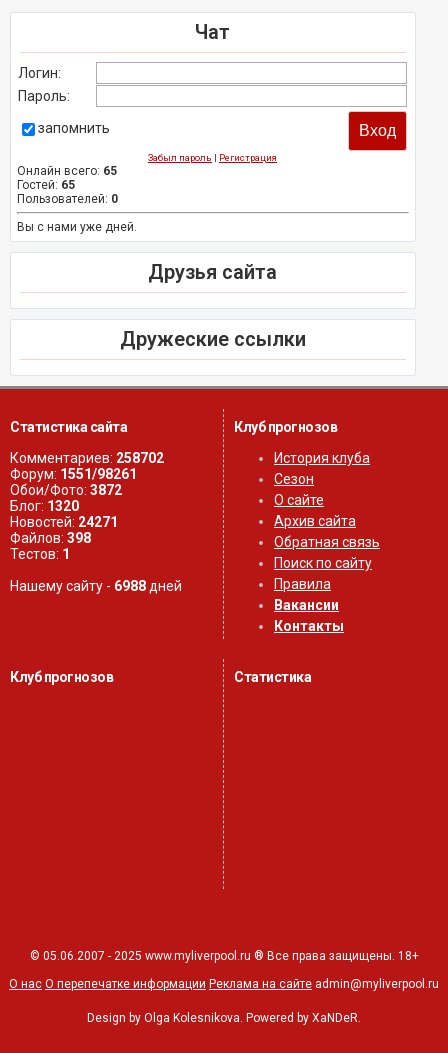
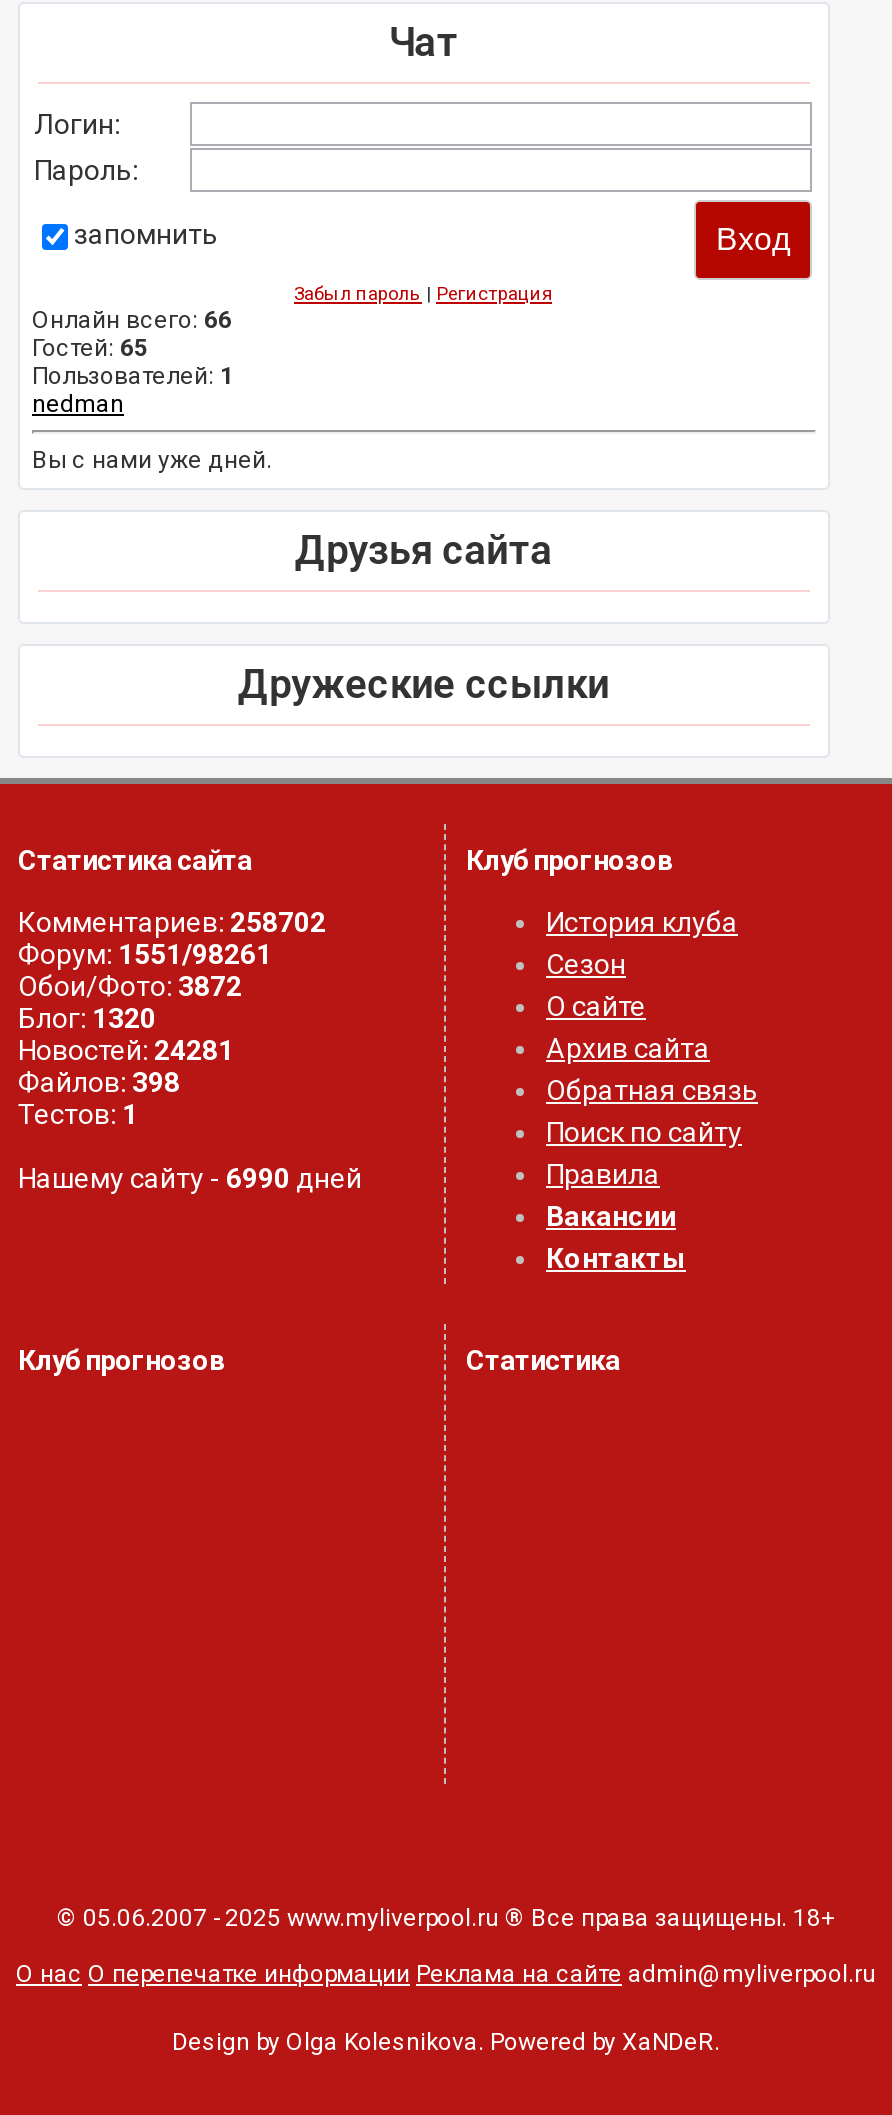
- Онлайн всего: 65
+ Онлайн всего: 66

- Пользователей: 0
+ Пользователей: 1
+ nedman

- Новостей: 24271
+ Новостей: 24281

- Нашему сайту - 6988 дней
+ Нашему сайту - 6990 дней
